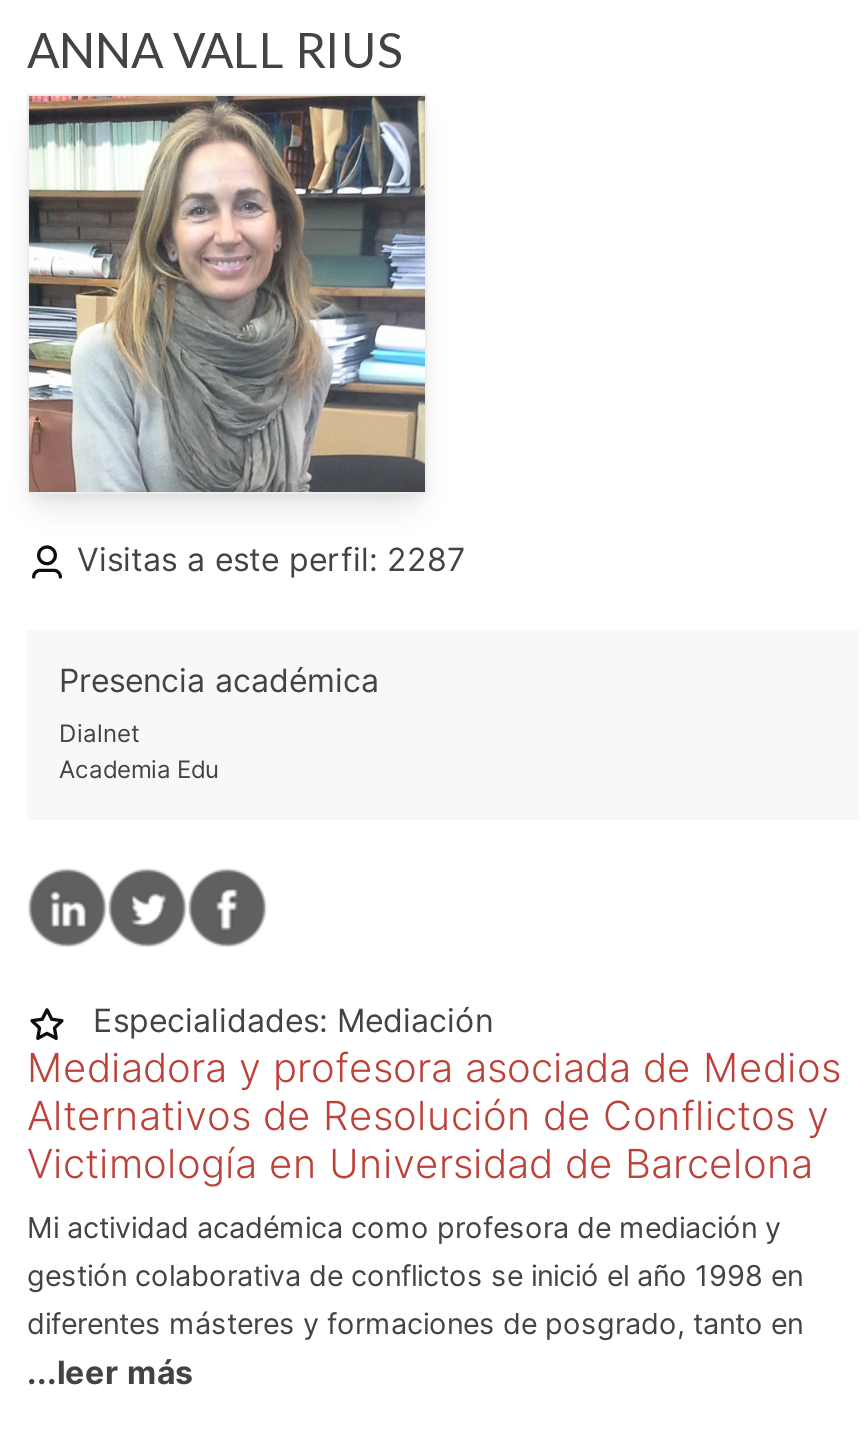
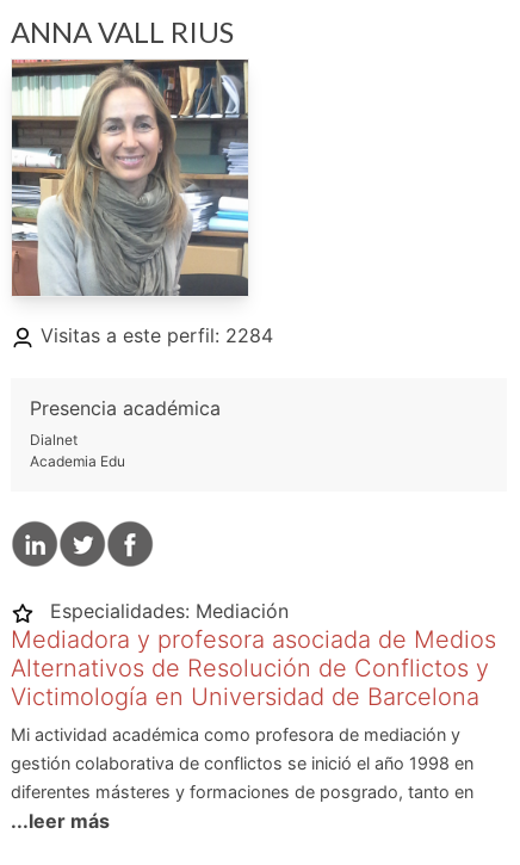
- Visitas a este perfil: 2287
+ Visitas a este perfil: 2284
